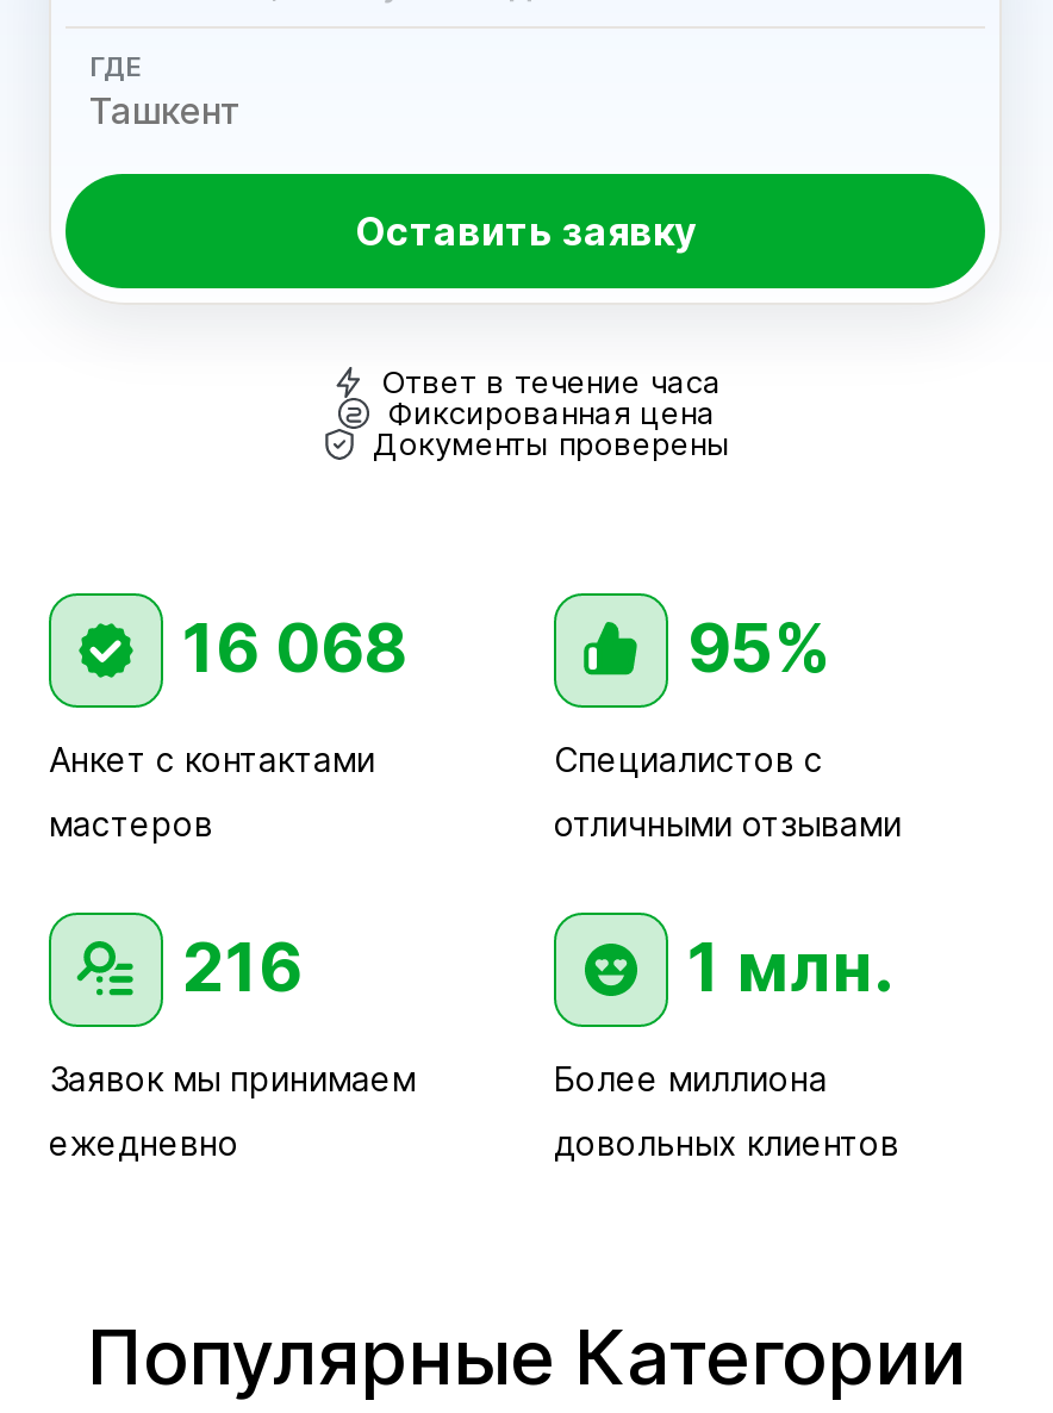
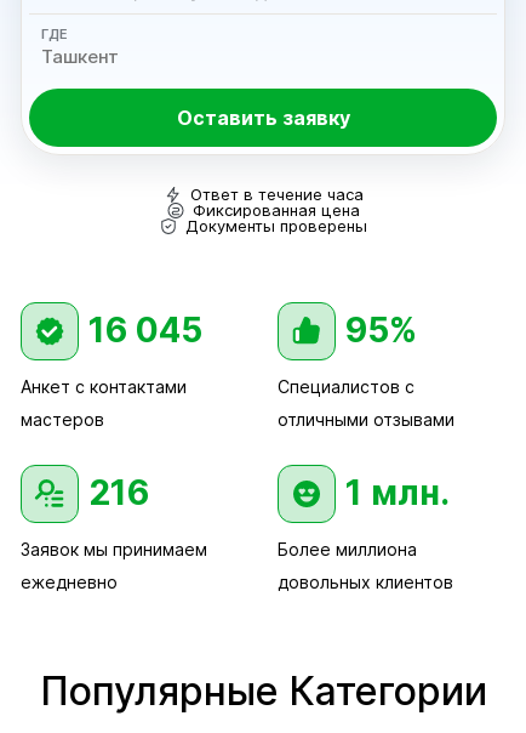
- 16 068
+ 16 045
